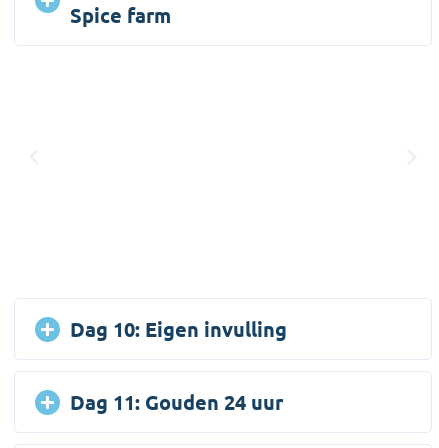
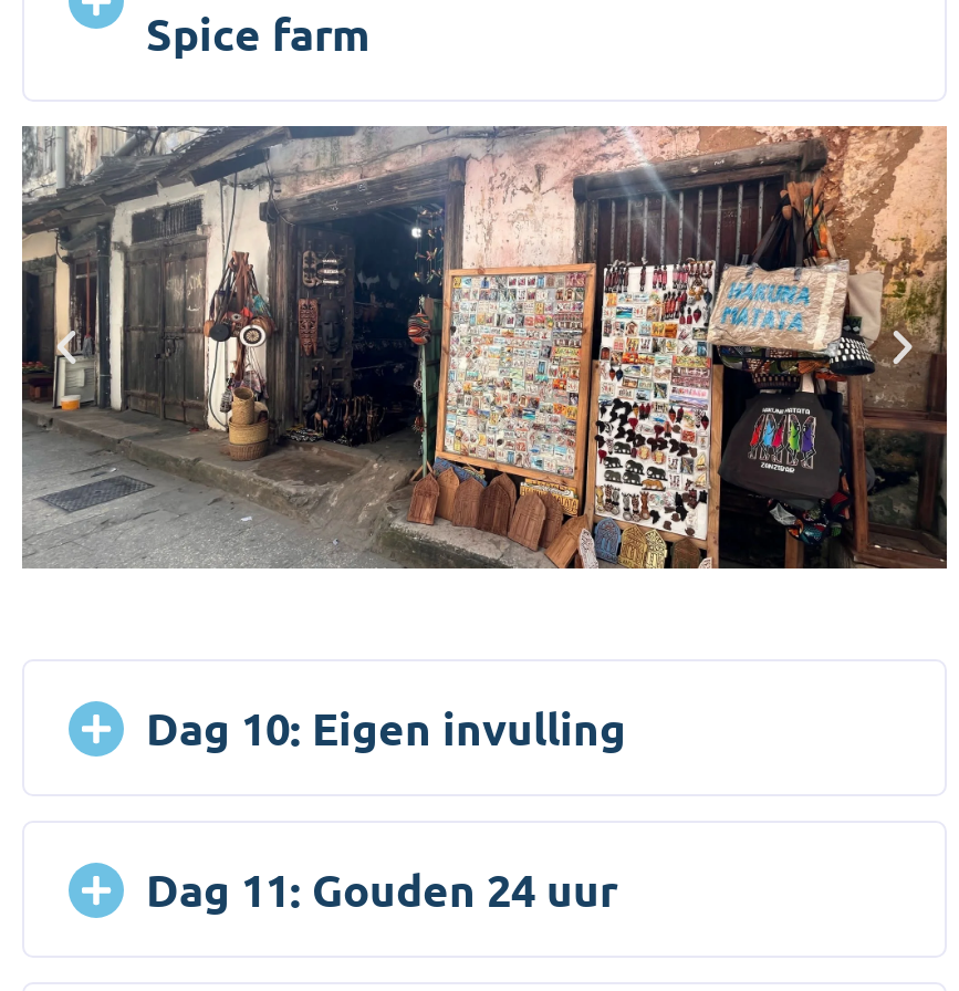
+ [image]
